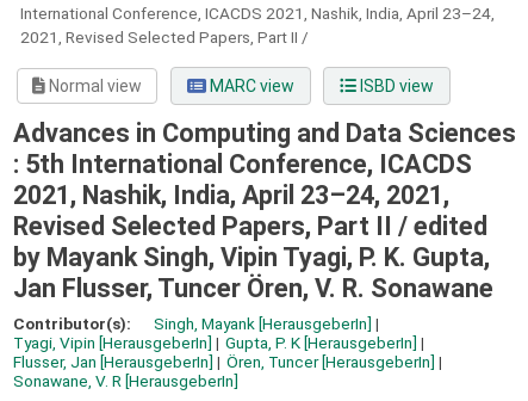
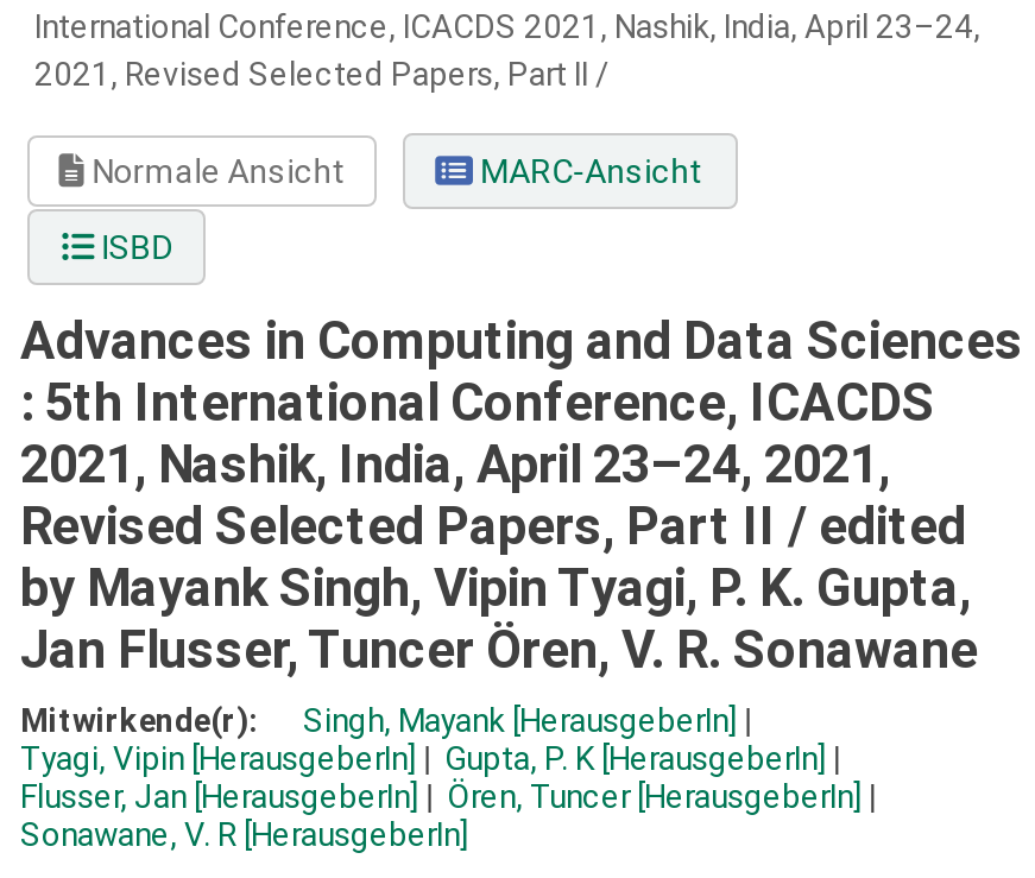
- Normal view
- MARC view
- ISBD view
+ Normale Ansicht
+ MARC-Ansicht
+ ISBD

- Contributor(s):
+ Mitwirkende(r):
